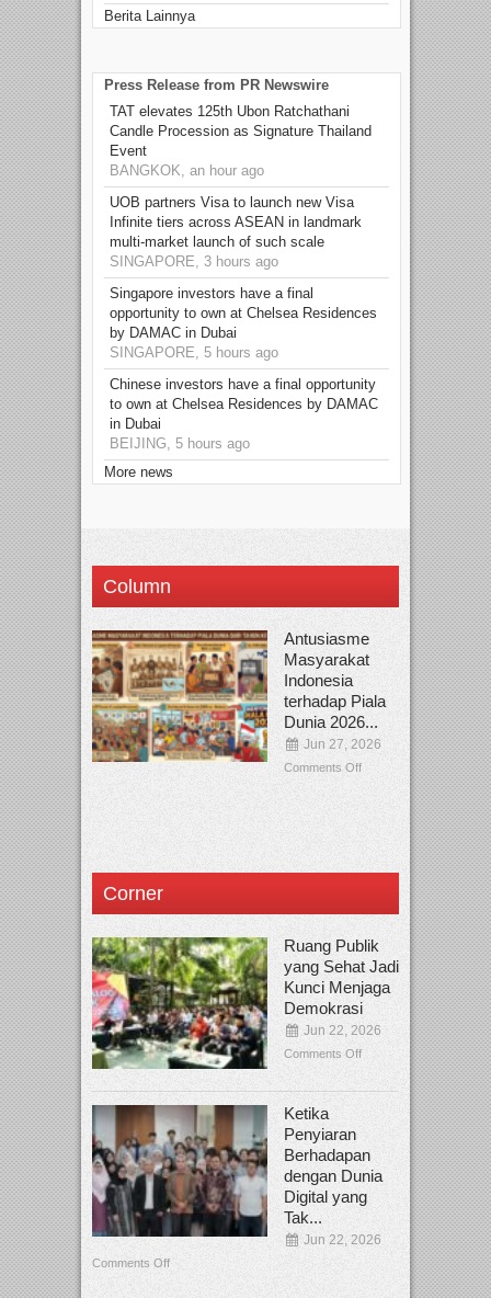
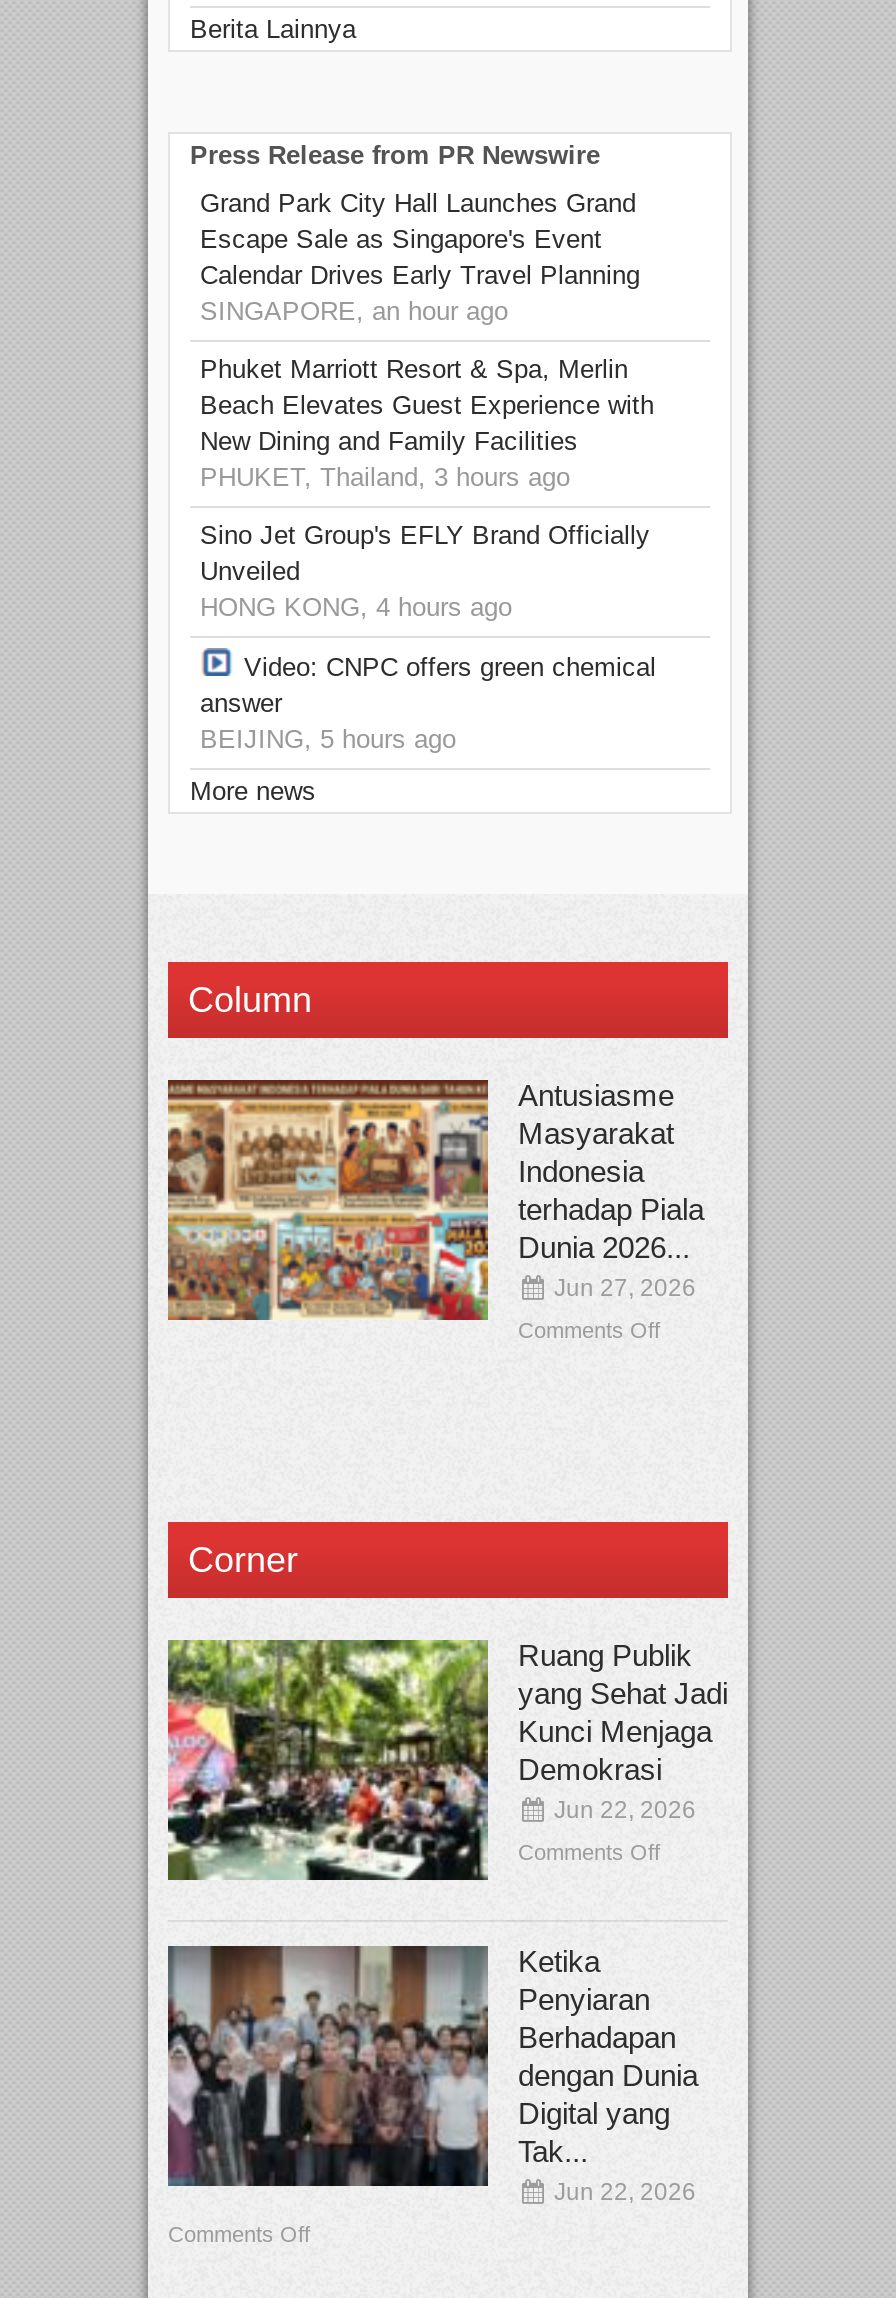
- TAT elevates 125th Ubon Ratchathani
- Candle Procession as Signature Thailand
- Event
- BANGKOK, an hour ago
+ Grand Park City Hall Launches Grand
+ Escape Sale as Singapore's Event
+ Calendar Drives Early Travel Planning
+ SINGAPORE, an hour ago

- UOB partners Visa to launch new Visa
- Infinite tiers across ASEAN in landmark
- multi-market launch of such scale
- SINGAPORE, 3 hours ago
+ Phuket Marriott Resort & Spa, Merlin
+ Beach Elevates Guest Experience with
+ New Dining and Family Facilities
+ PHUKET, Thailand, 3 hours ago

- Singapore investors have a final
- opportunity to own at Chelsea Residences
- by DAMAC in Dubai
- SINGAPORE, 5 hours ago
+ Sino Jet Group's EFLY Brand Officially
+ Unveiled
+ HONG KONG, 4 hours ago

- Chinese investors have a final opportunity
- to own at Chelsea Residences by DAMAC
- in Dubai
+ Video: CNPC offers green chemical
+ answer
